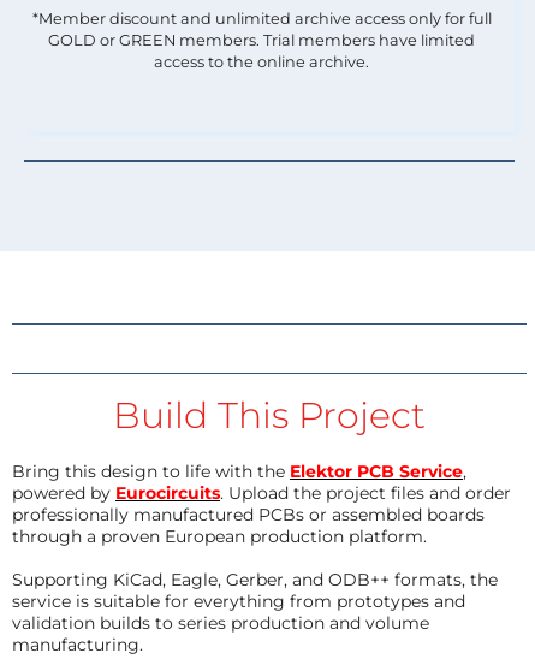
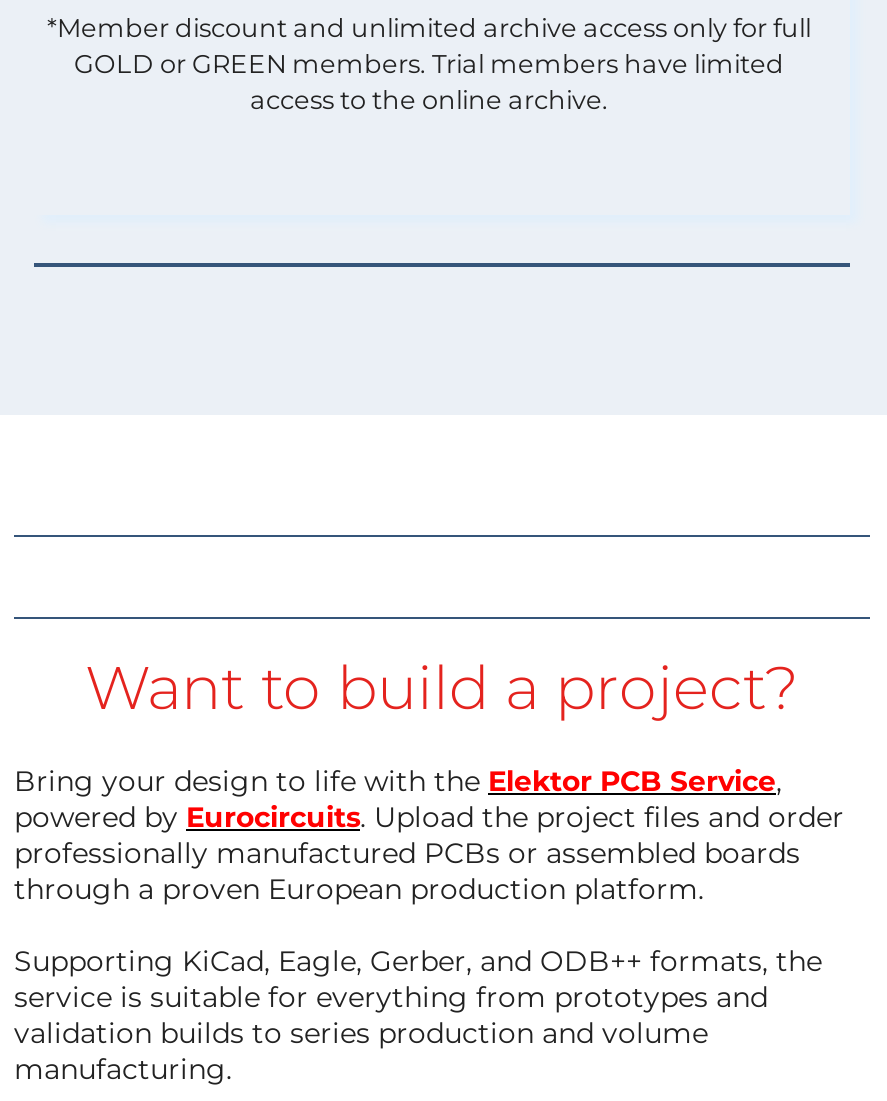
- Build This Project
+ Want to build a project?

- Bring this design to life with the Elektor PCB Service,
+ Bring your design to life with the Elektor PCB Service,
